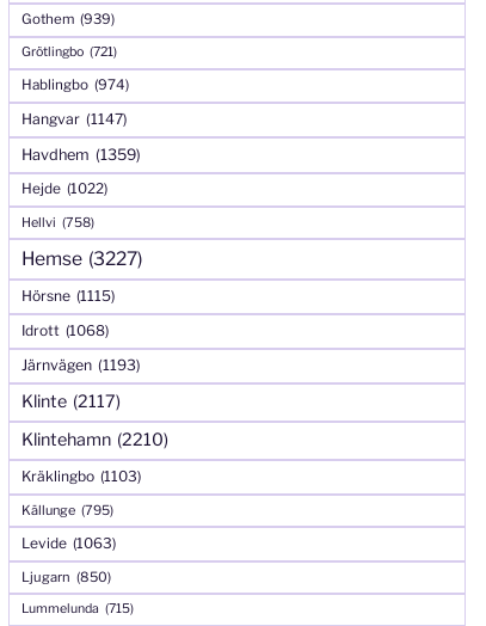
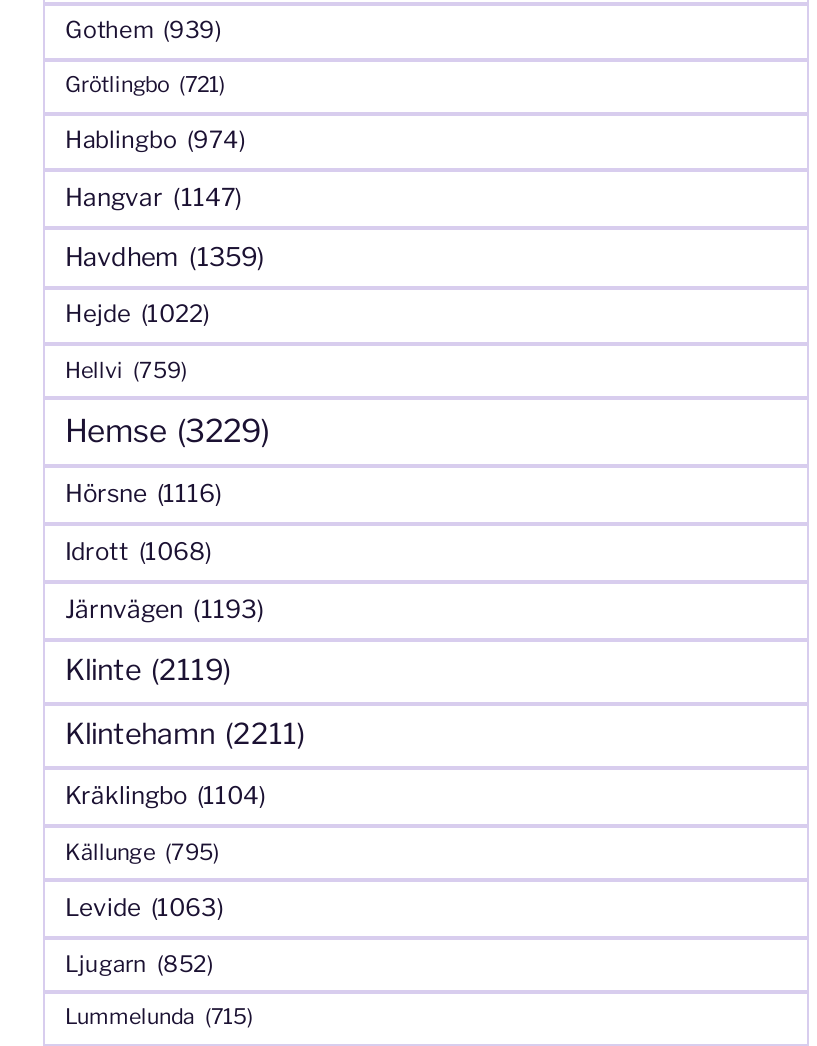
- Hellvi (758)
+ Hellvi (759)

- Hemse (3227)
+ Hemse (3229)

- Hörsne (1115)
+ Hörsne (1116)

- Klinte (2117)
+ Klinte (2119)

- Klintehamn (2210)
+ Klintehamn (2211)

- Kräklingbo (1103)
+ Kräklingbo (1104)

- Ljugarn (850)
+ Ljugarn (852)
